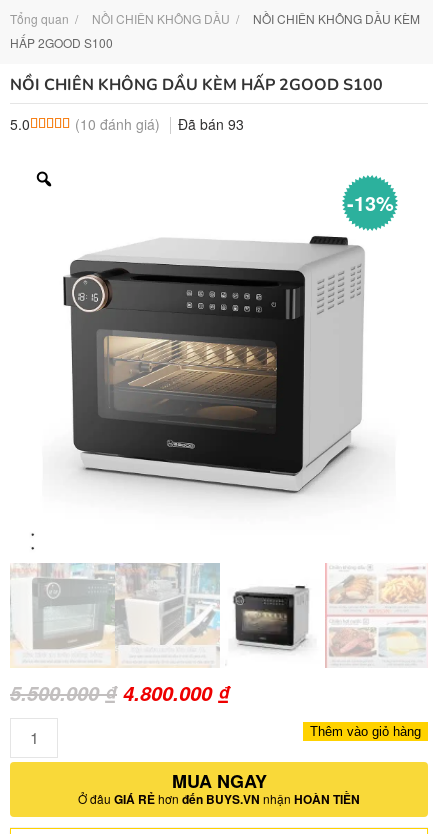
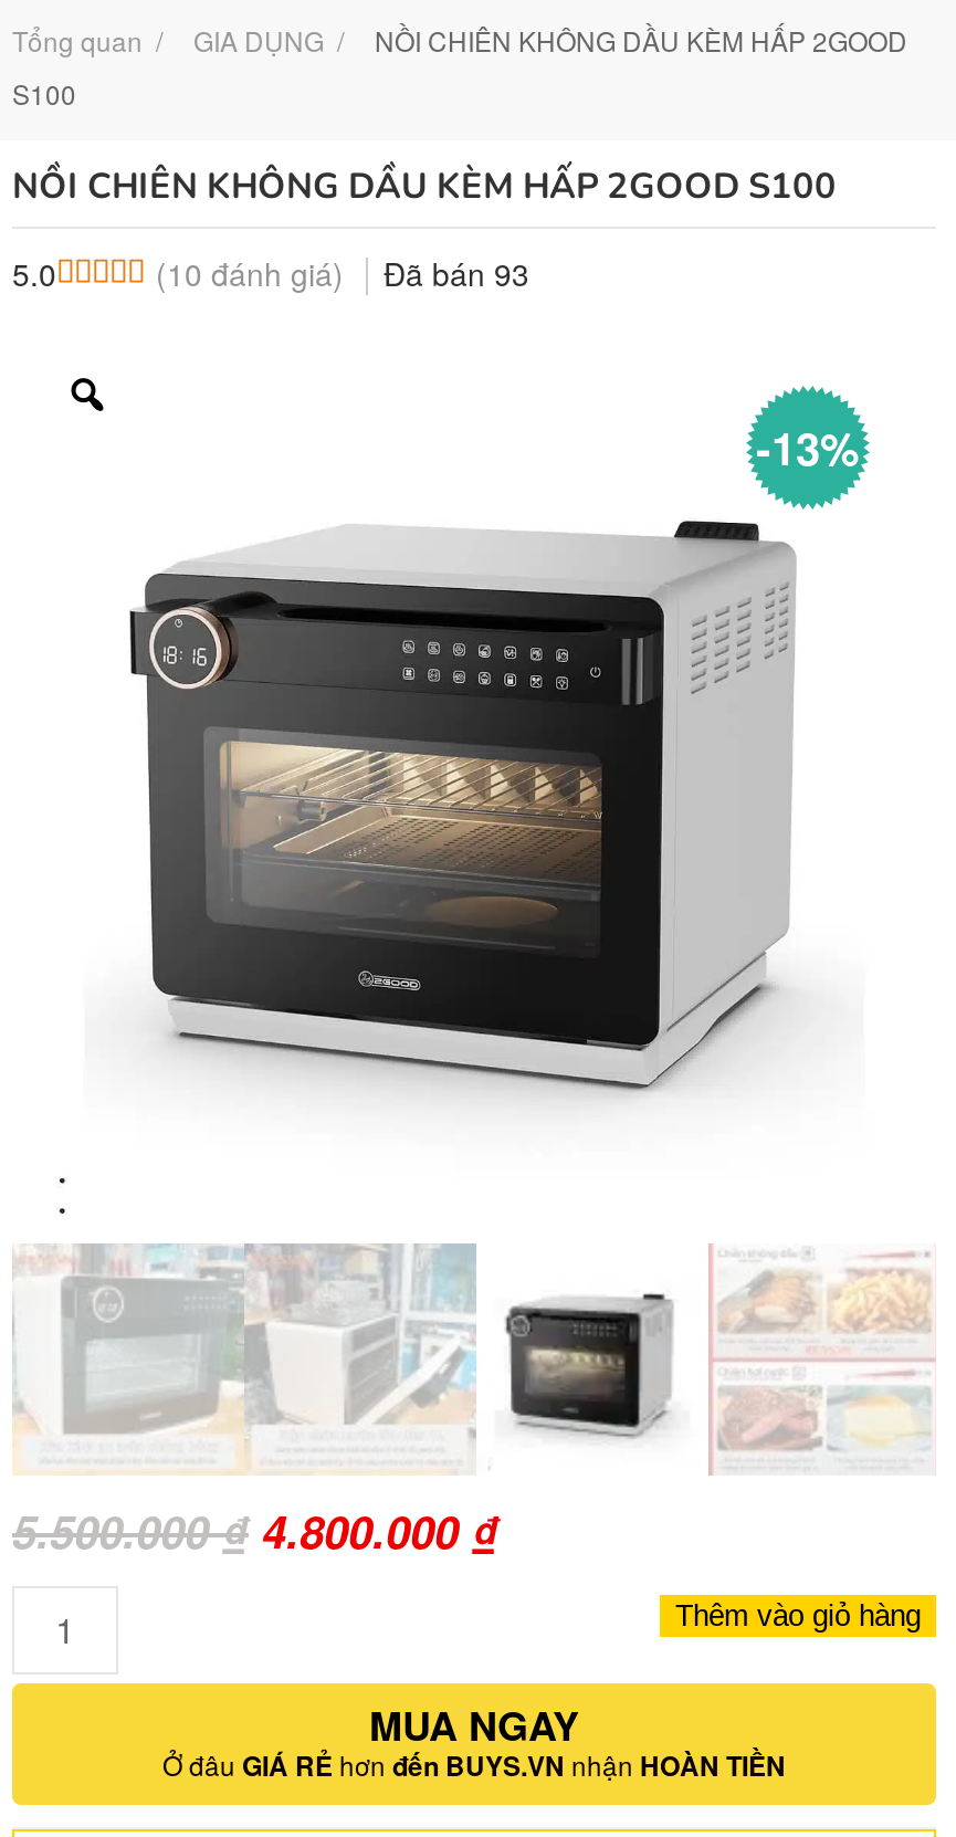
- NỒI CHIÊN KHÔNG DẦU
- NỒI CHIÊN KHÔNG DẦU KÈM
- HẤP 2GOOD S100
+ GIA DỤNG
+ NỒI CHIÊN KHÔNG DẦU KÈM HẤP 2GOOD
+ S100
